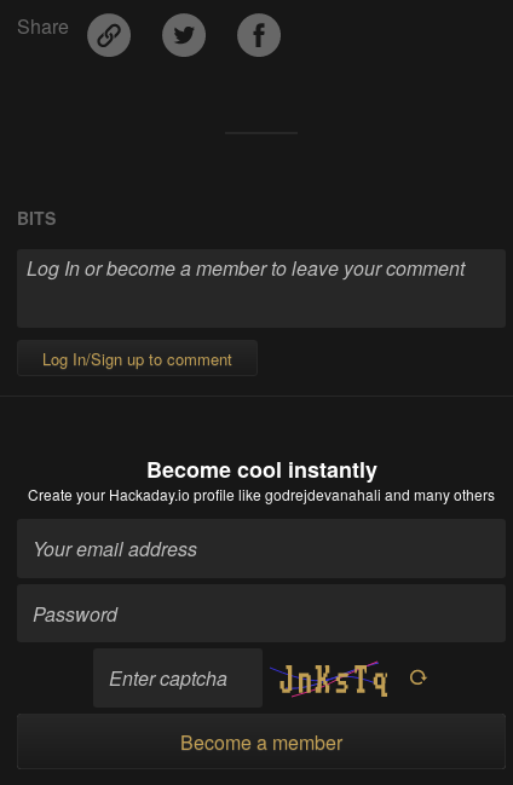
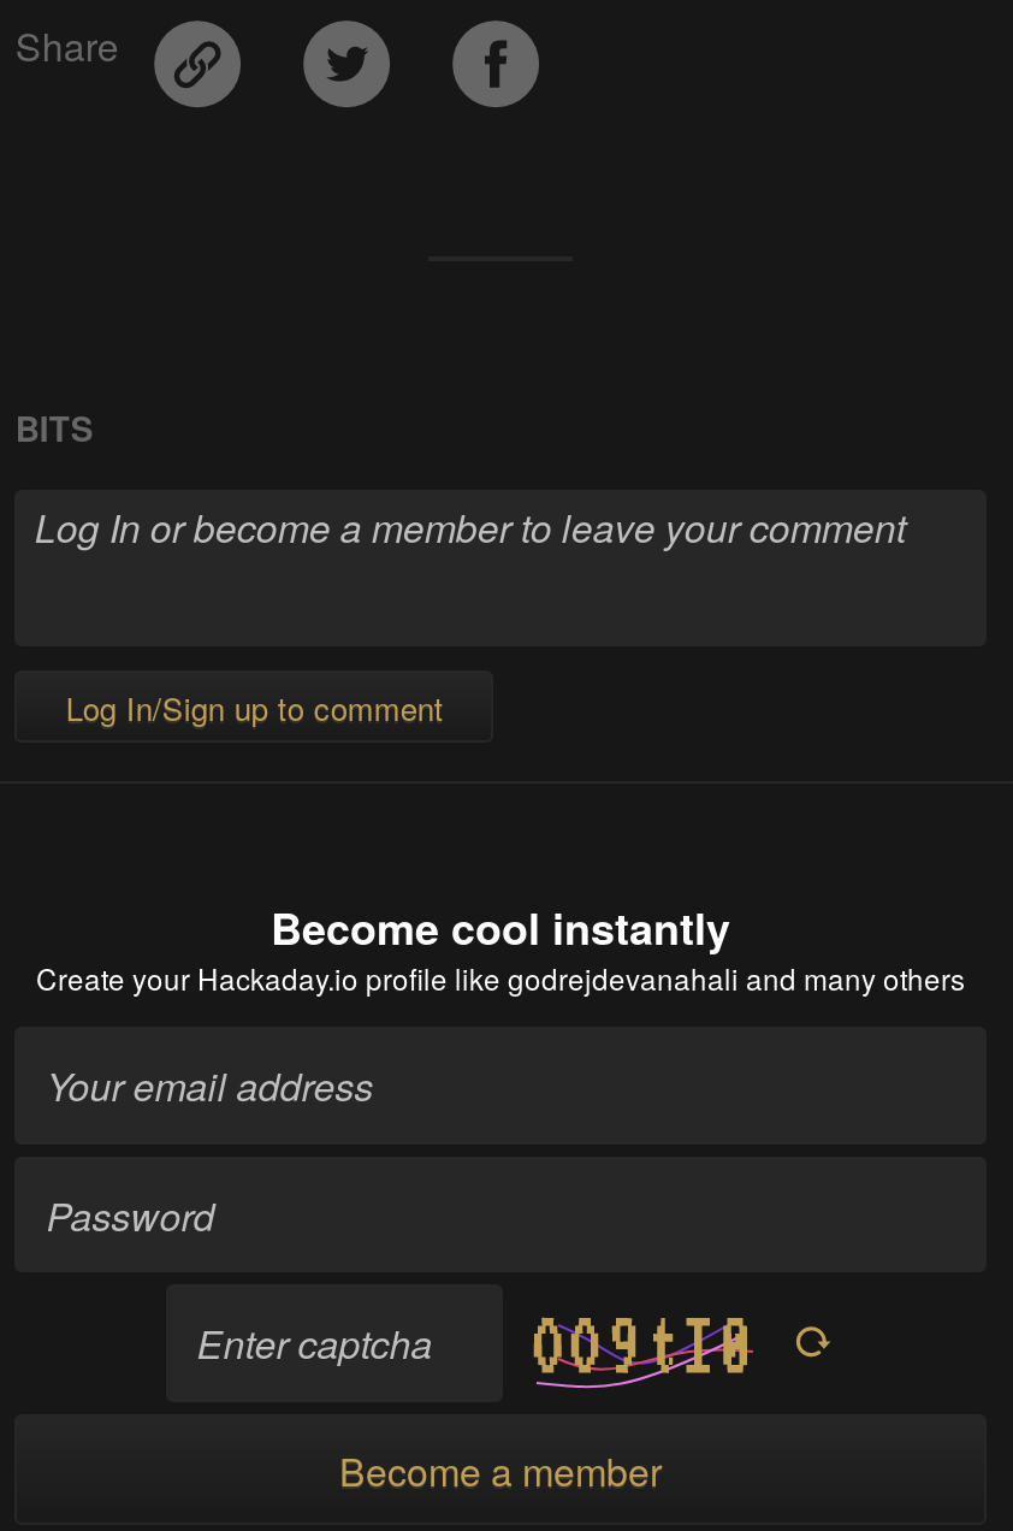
- [image]
+ [image]
